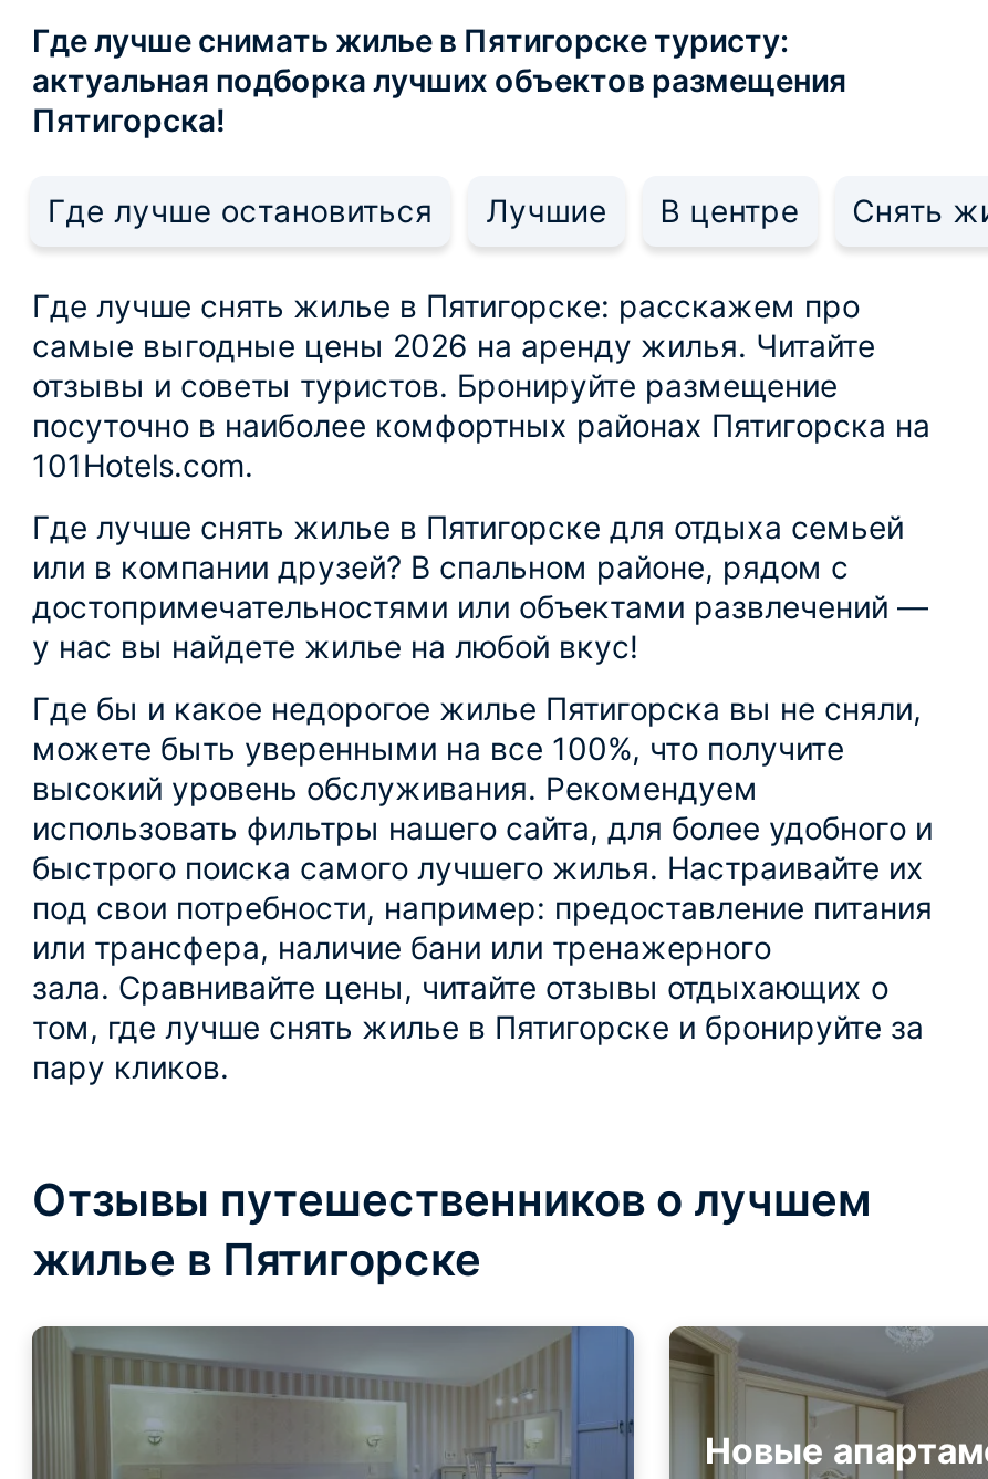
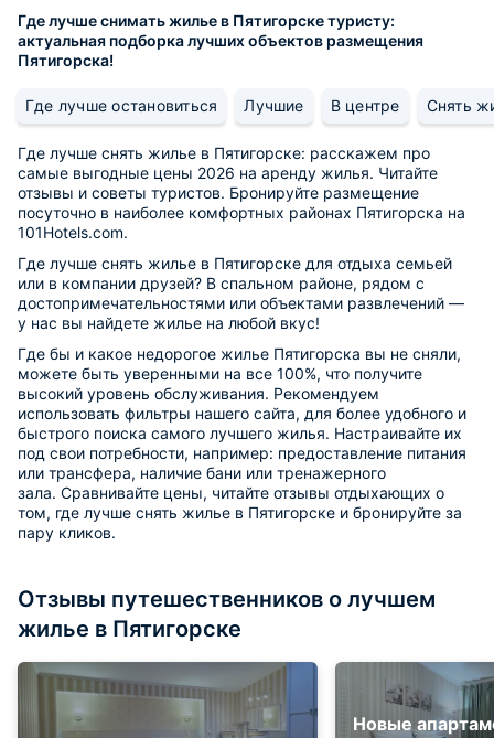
- [image]
+ [image]
